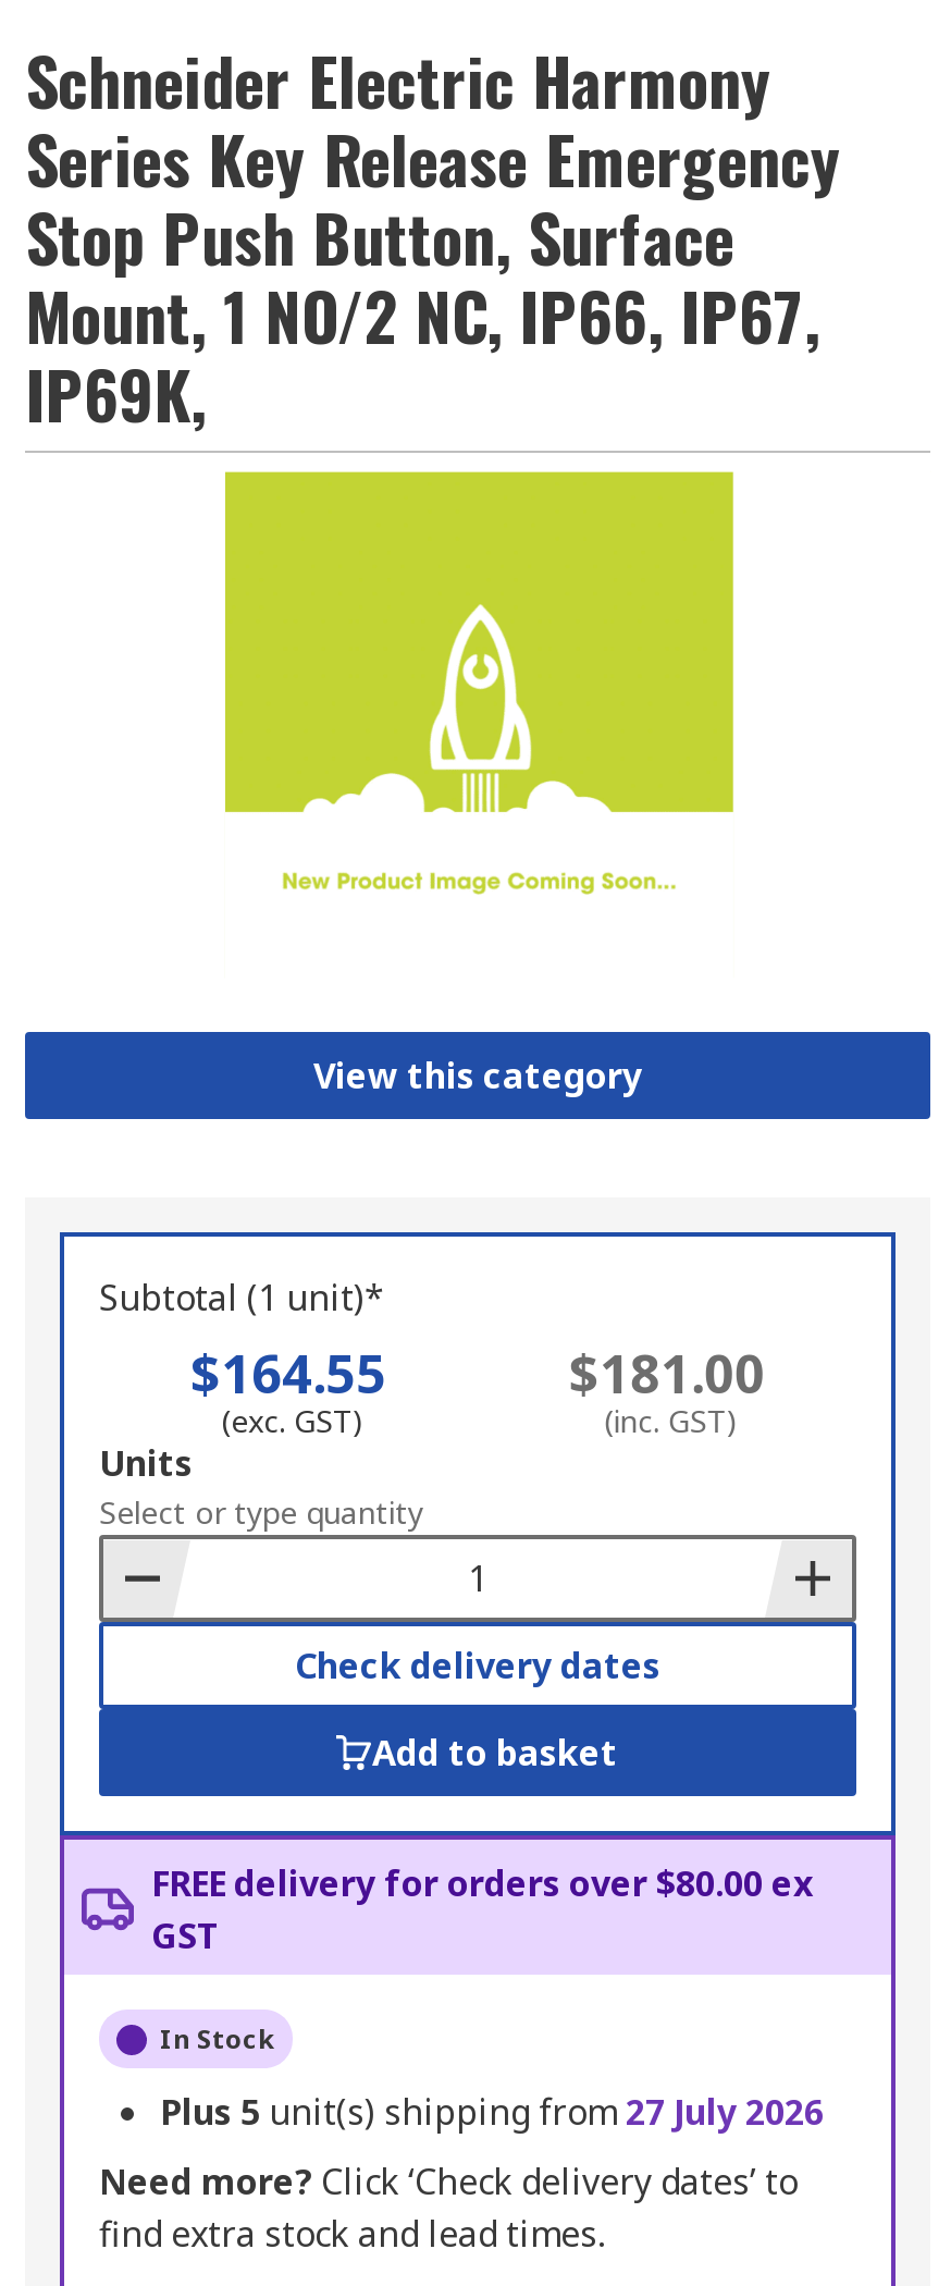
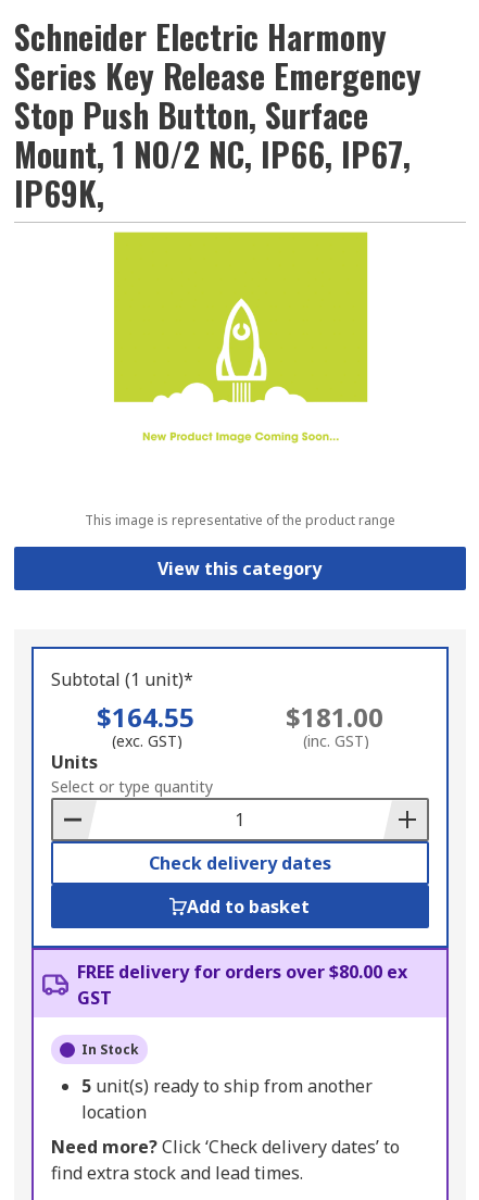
+ This image is representative of the product range

- Plus 5 unit(s) shipping from 27 July 2026
+ 5 unit(s) ready to ship from another
+ location
